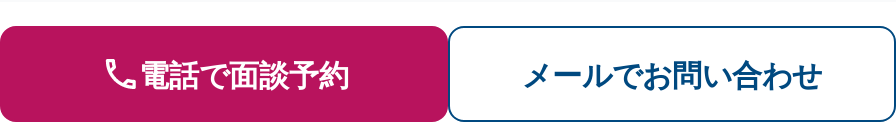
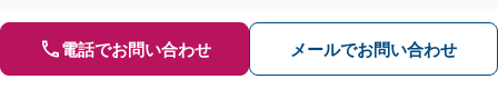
- 電話で面談予約
+ 電話でお問い合わせ
